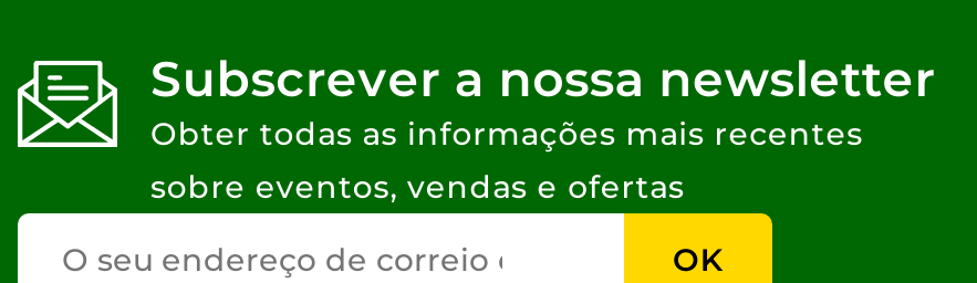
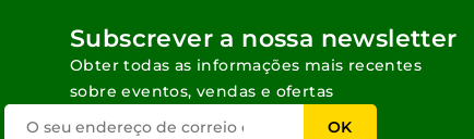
- [image]
